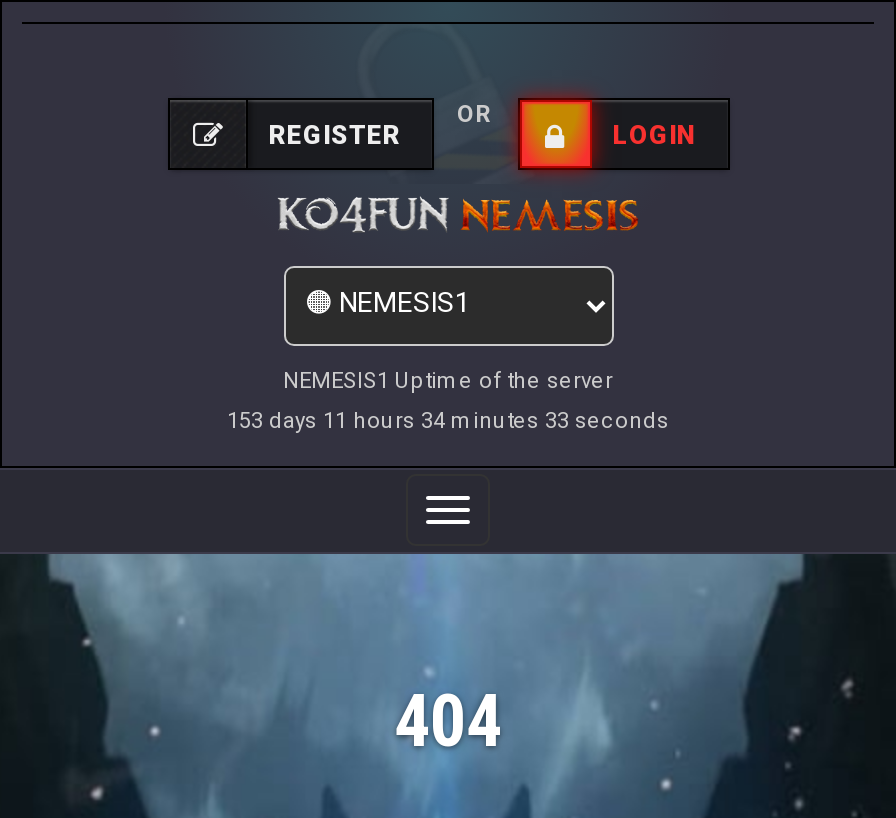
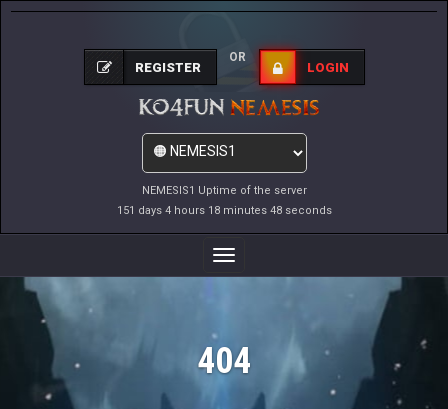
- 153 days 11 hours 34 minutes 33 seconds
+ 151 days 4 hours 18 minutes 48 seconds
